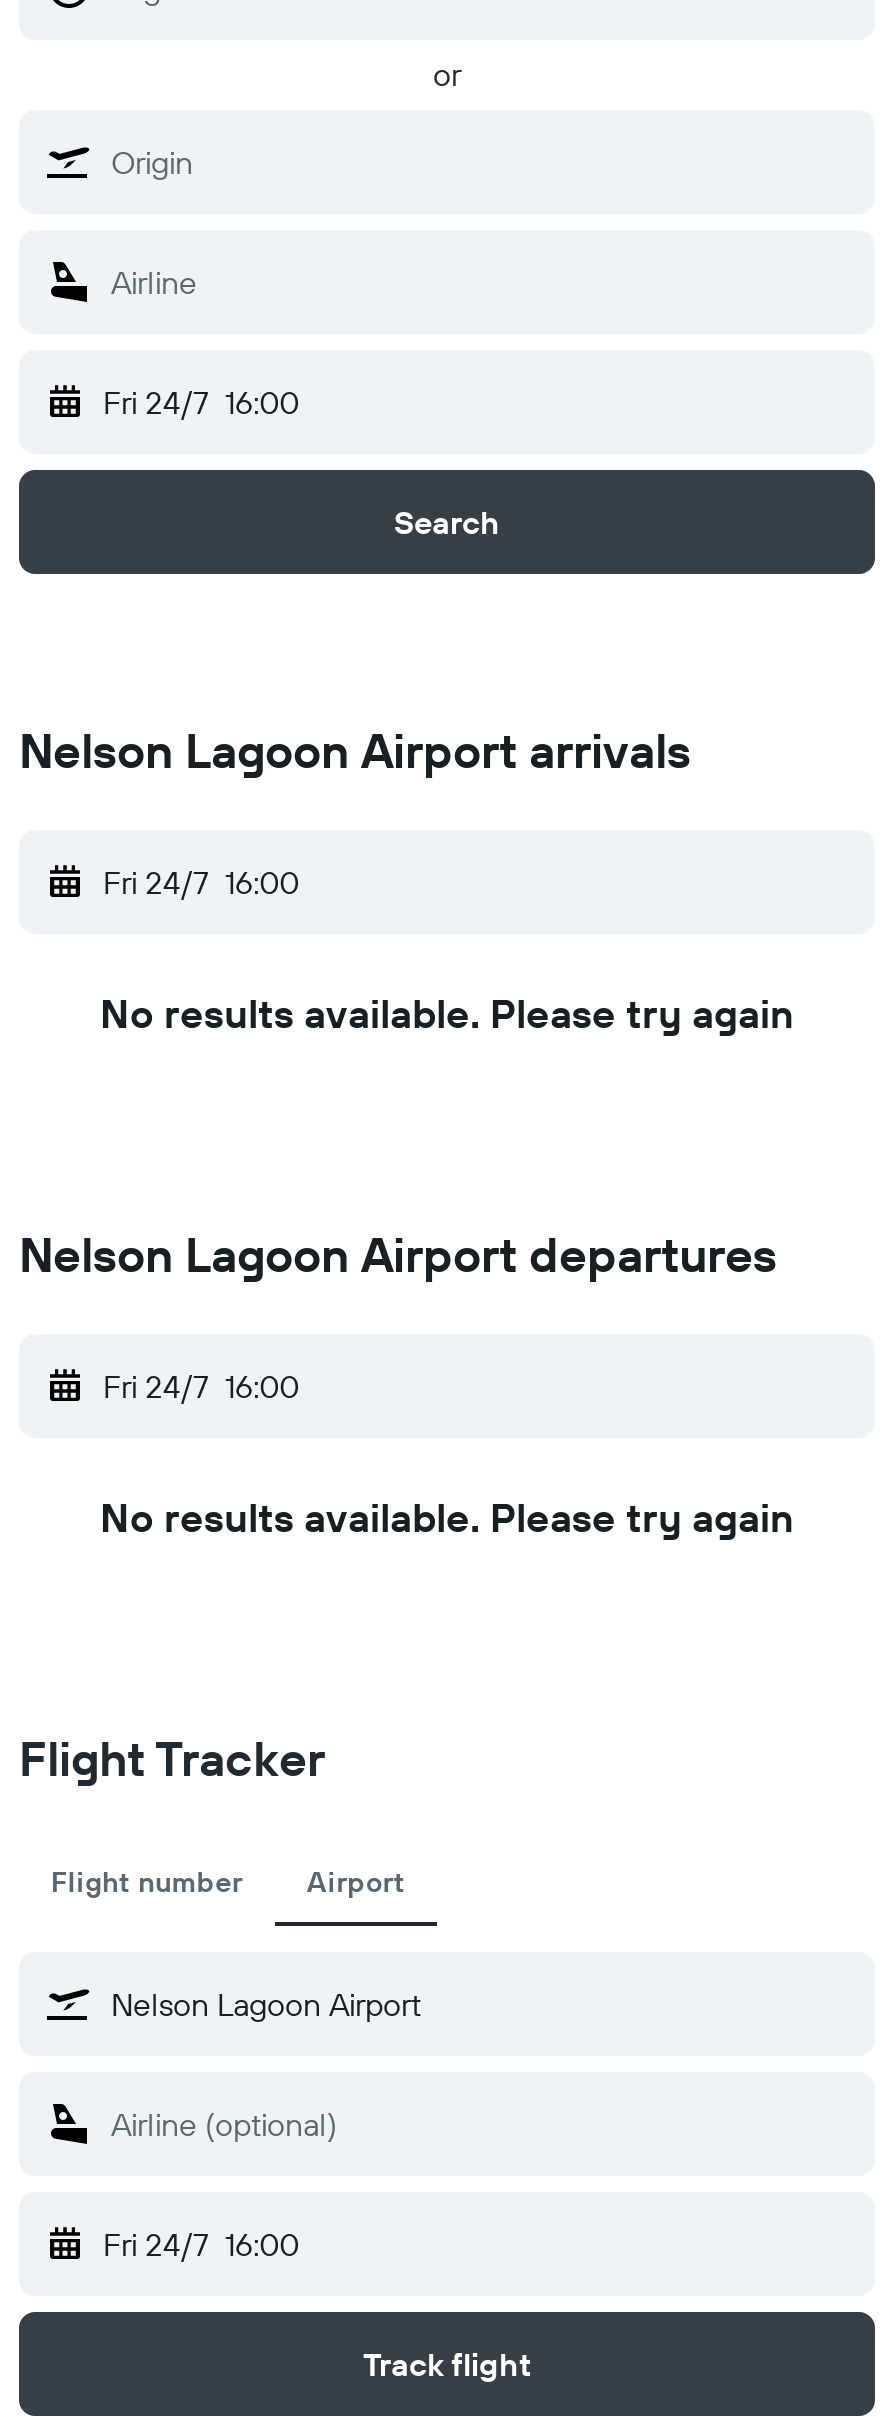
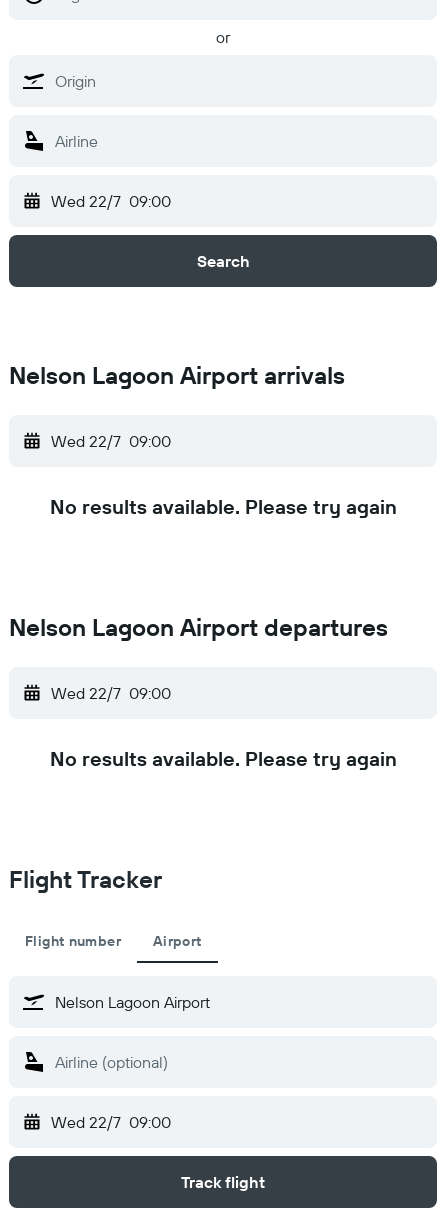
- Fri 24/7 16:00
+ Wed 22/7 09:00

- Fri 24/7 16:00
+ Wed 22/7 09:00

- Fri 24/7 16:00
+ Wed 22/7 09:00

- Fri 24/7 16:00
+ Wed 22/7 09:00
